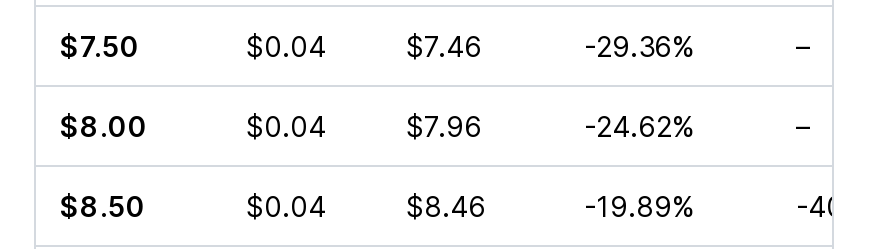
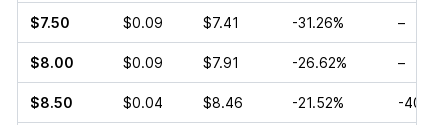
- $0.04
+ $0.09

- $7.46
+ $7.41

- -29.36%
+ -31.26%

- $0.04
+ $0.09

- $7.96
+ $7.91

- -24.62%
+ -26.62%

- -19.89%
+ -21.52%
